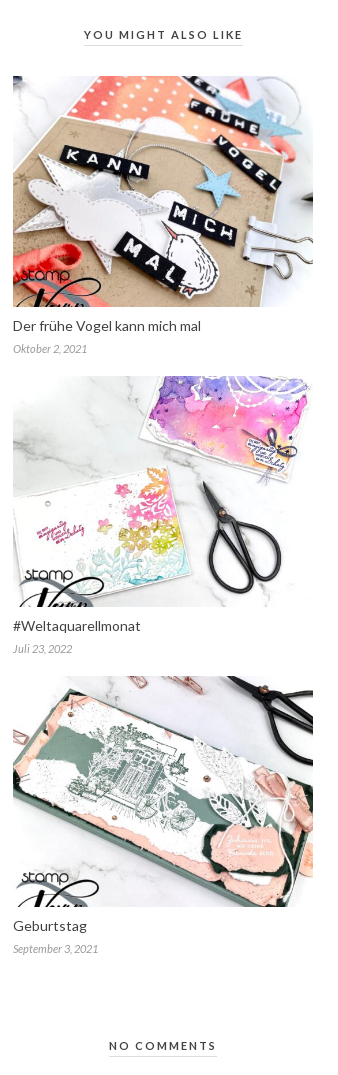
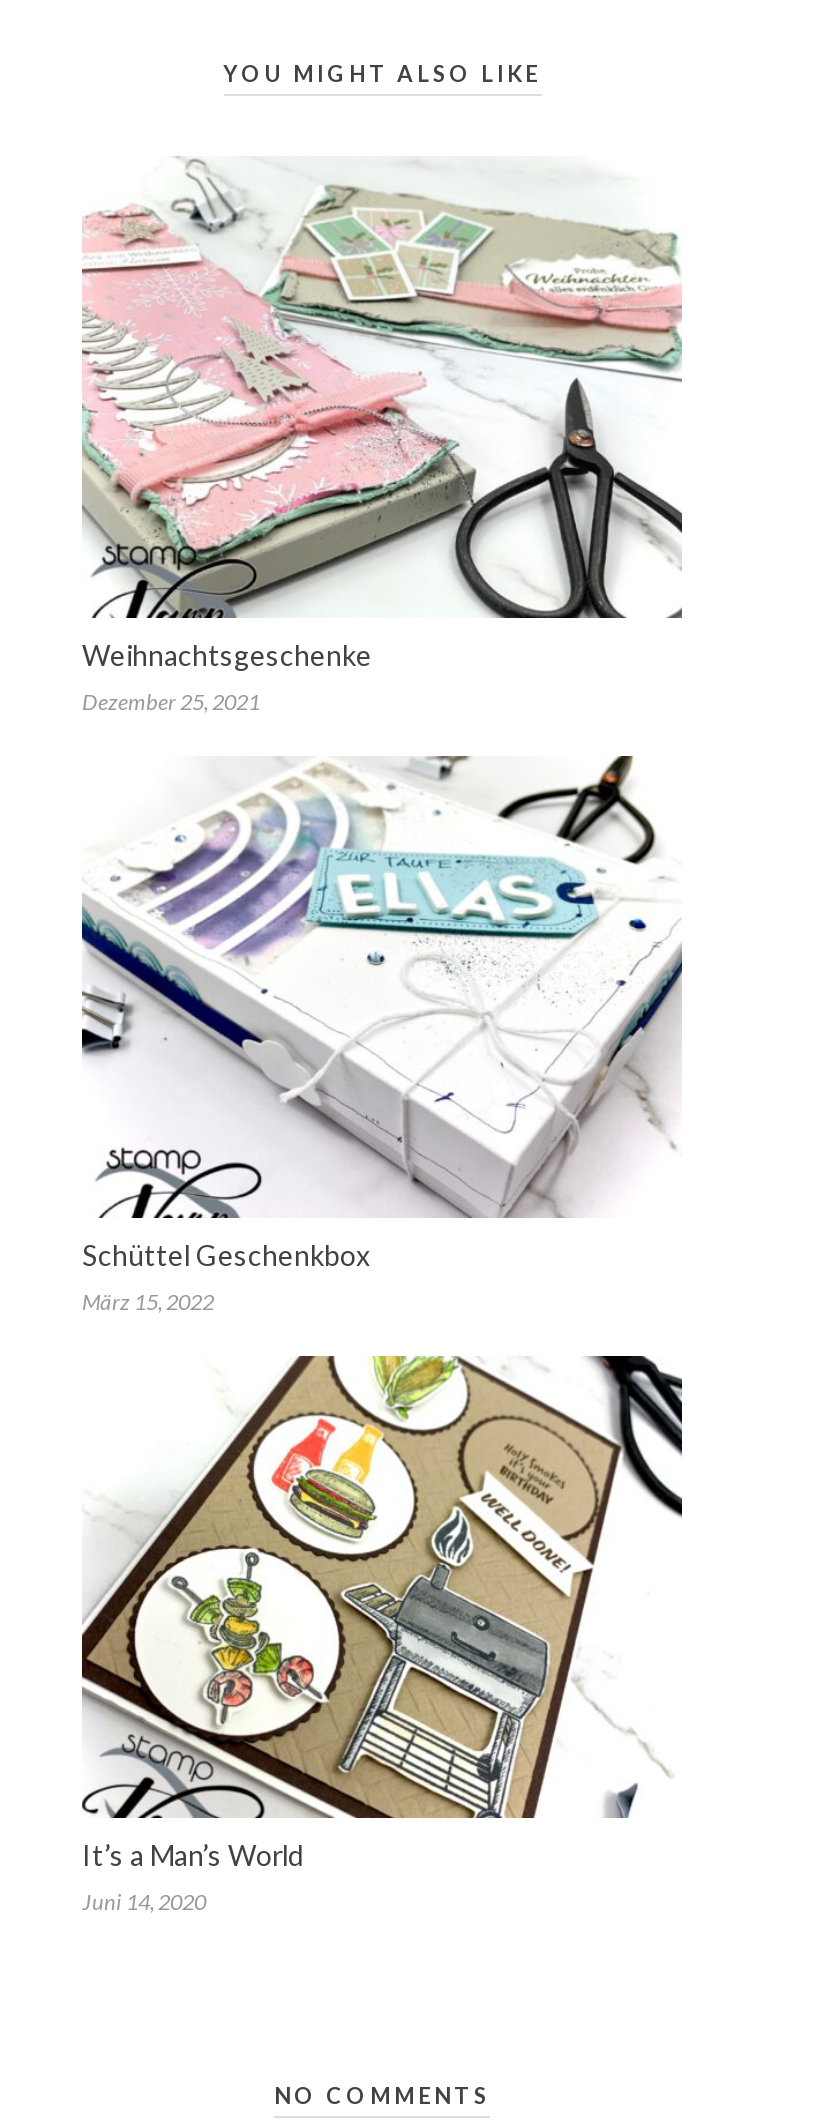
- [image]
- Der frühe Vogel kann mich mal
+ [image]
+ Weihnachtsgeschenke

- Oktober 2, 2021
+ Dezember 25, 2021

- [image]
- #Weltaquarellmonat
+ [image]
+ Schüttel Geschenkbox

- Juli 23, 2022
+ März 15, 2022

- [image]
- Geburtstag
+ [image]
+ It’s a Man’s World

- September 3, 2021
+ Juni 14, 2020
